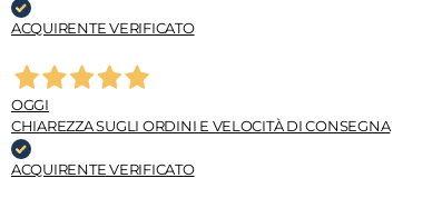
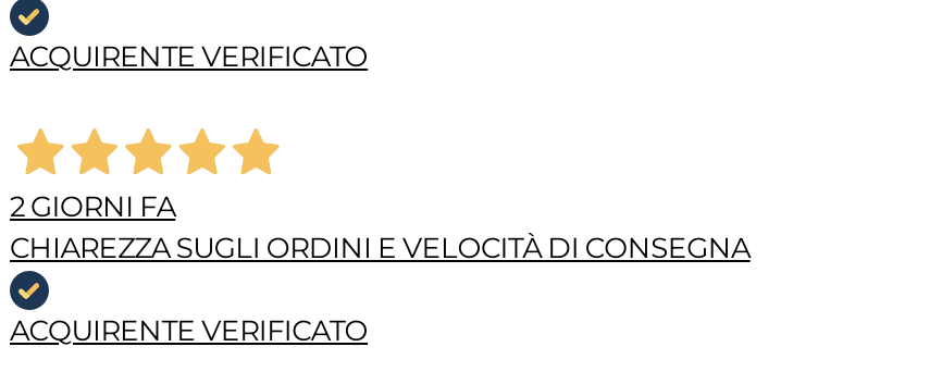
- OGGI
+ 2 GIORNI FA
